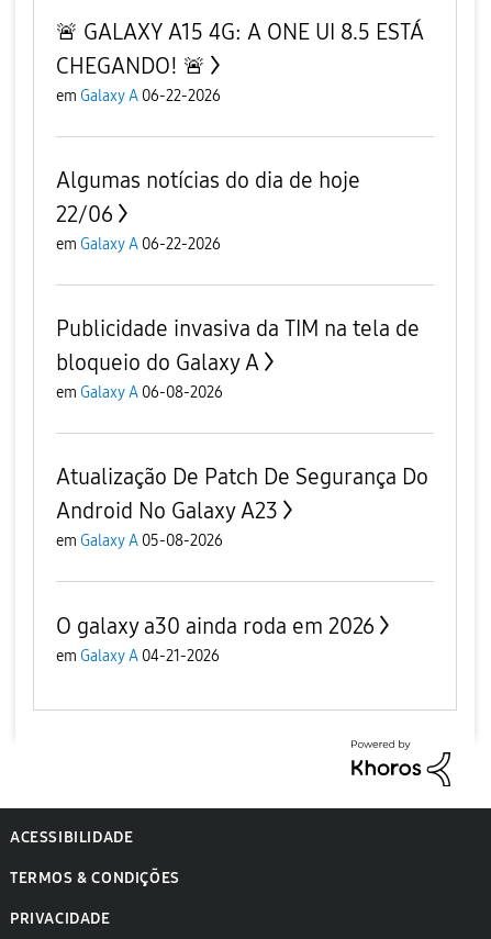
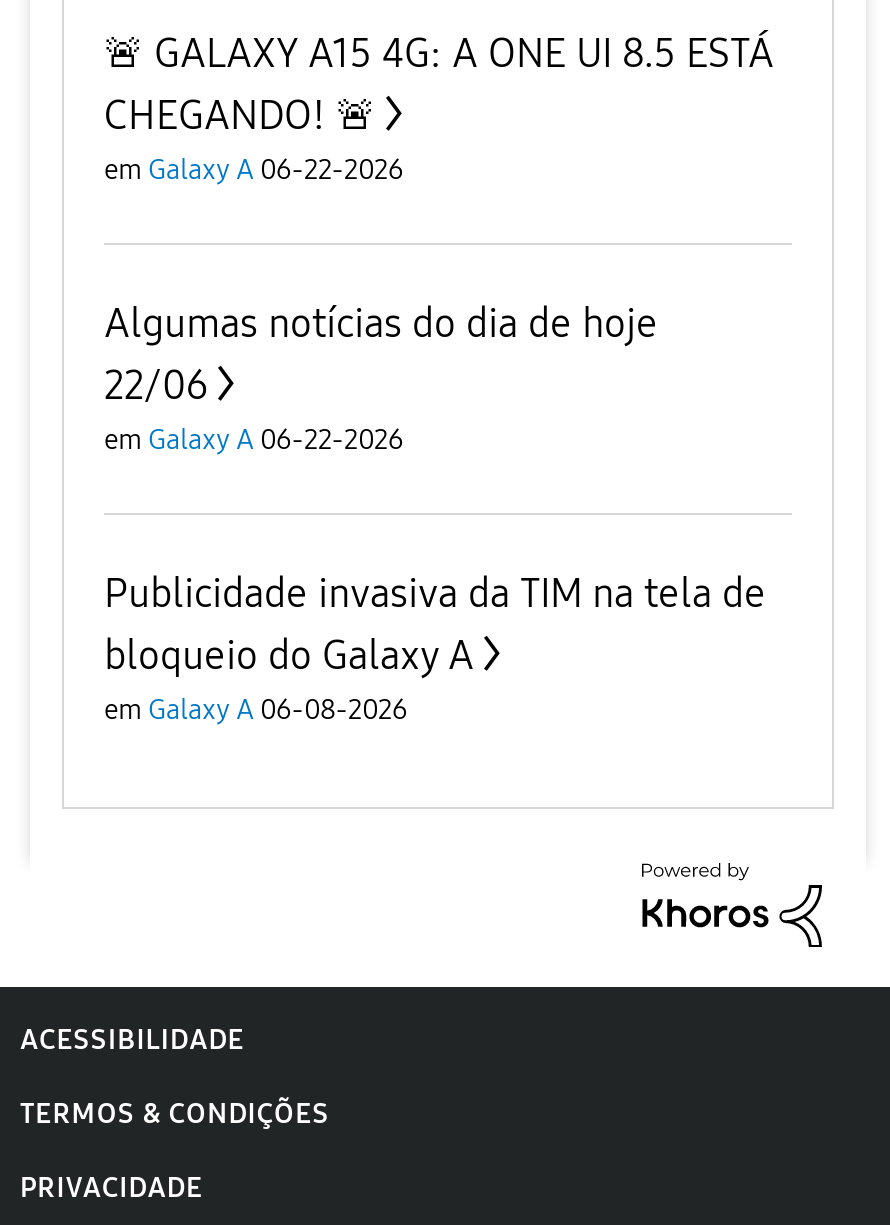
- Atualização De Patch De Segurança Do
- Android No Galaxy A23
- em Galaxy A 05-08-2026
- O galaxy a30 ainda roda em 2026
- em Galaxy A 04-21-2026
